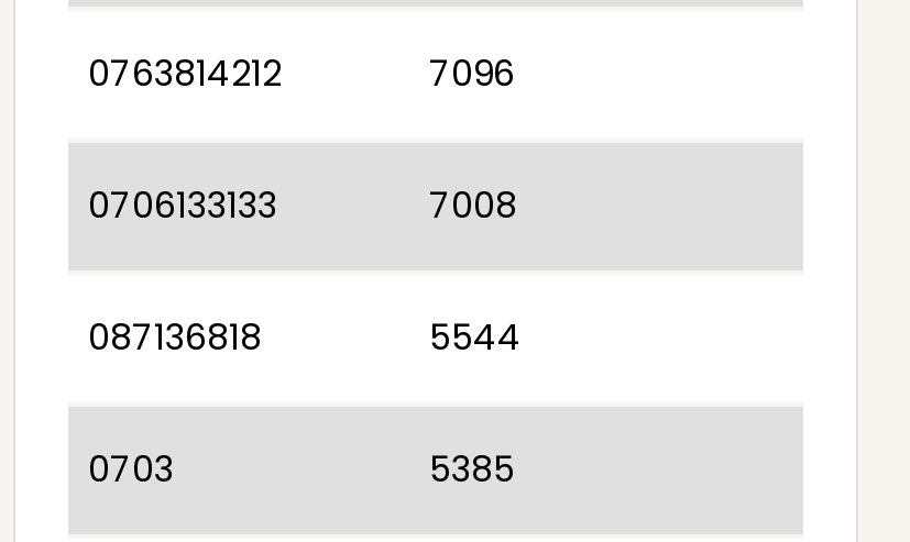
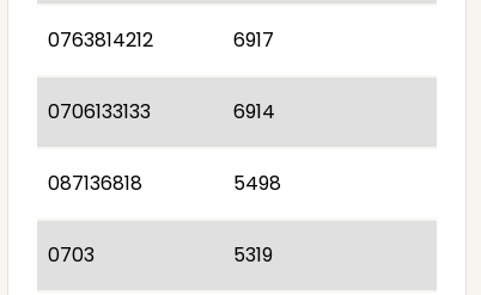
- 7096
+ 6917

- 7008
+ 6914

- 5544
+ 5498

- 5385
+ 5319
